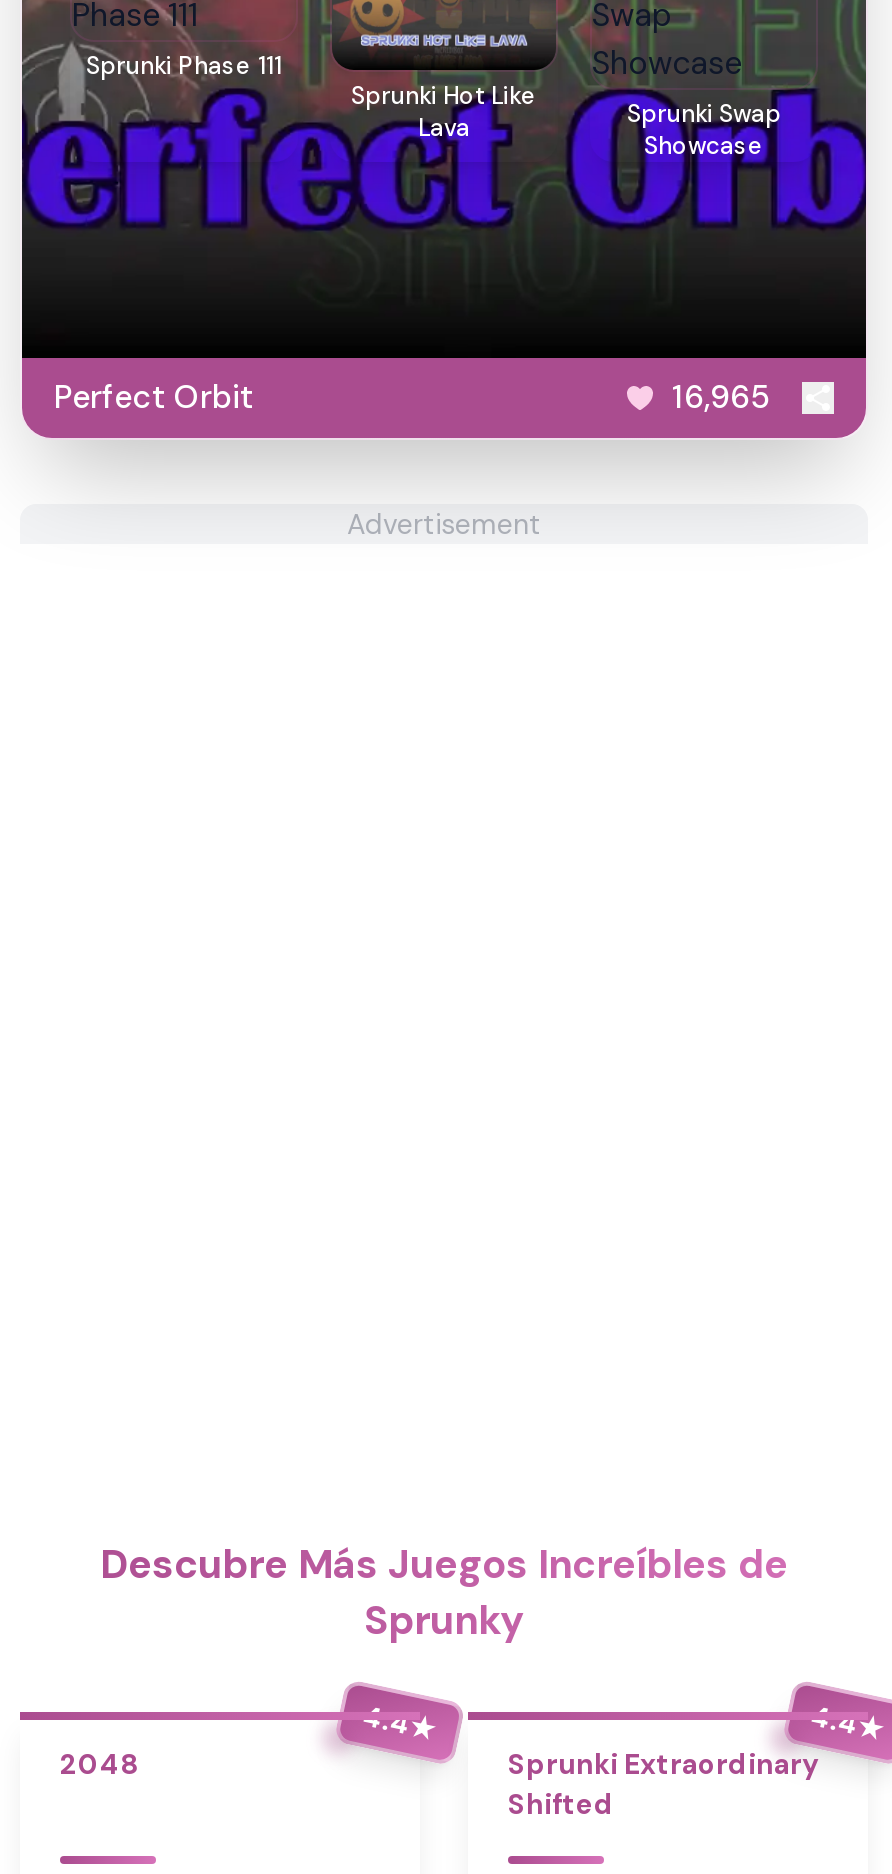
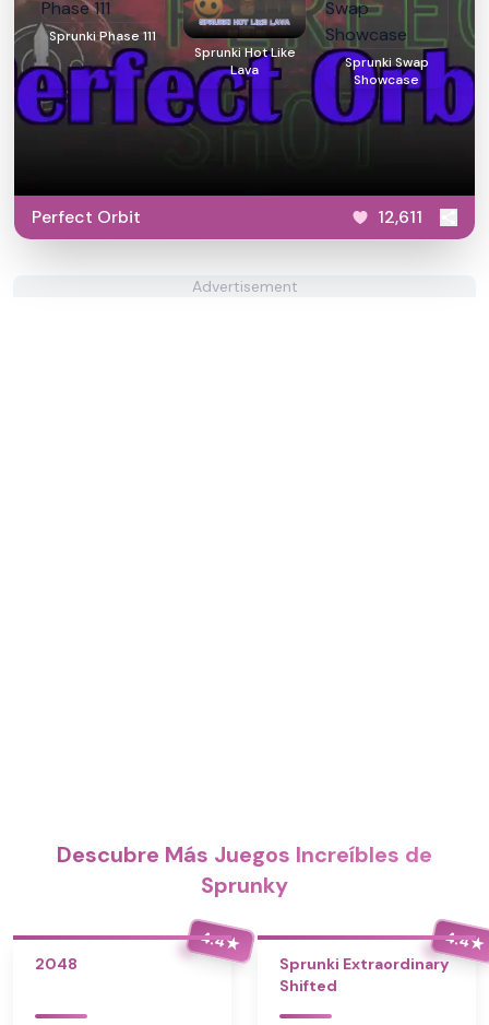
- 16,965
+ 12,611
